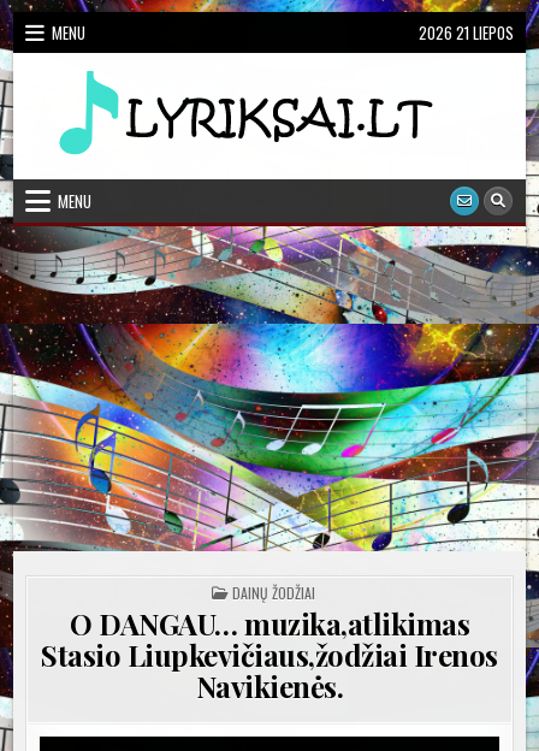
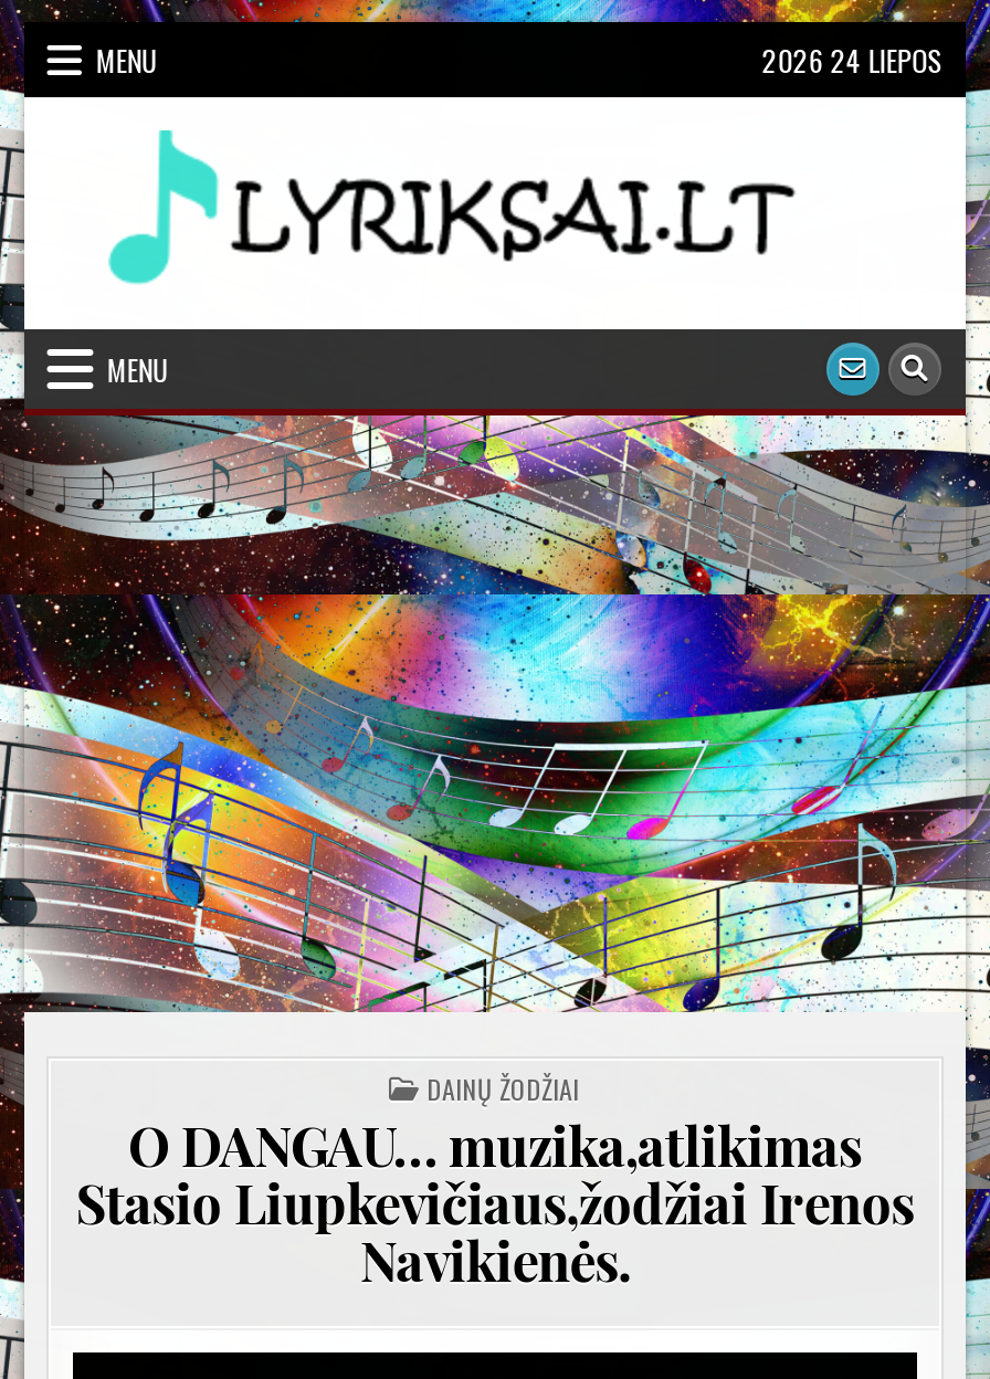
- 2026 21 LIEPOS
+ 2026 24 LIEPOS
